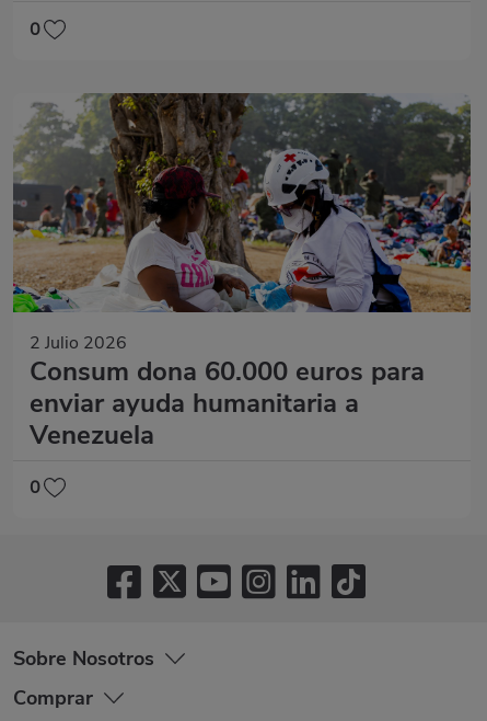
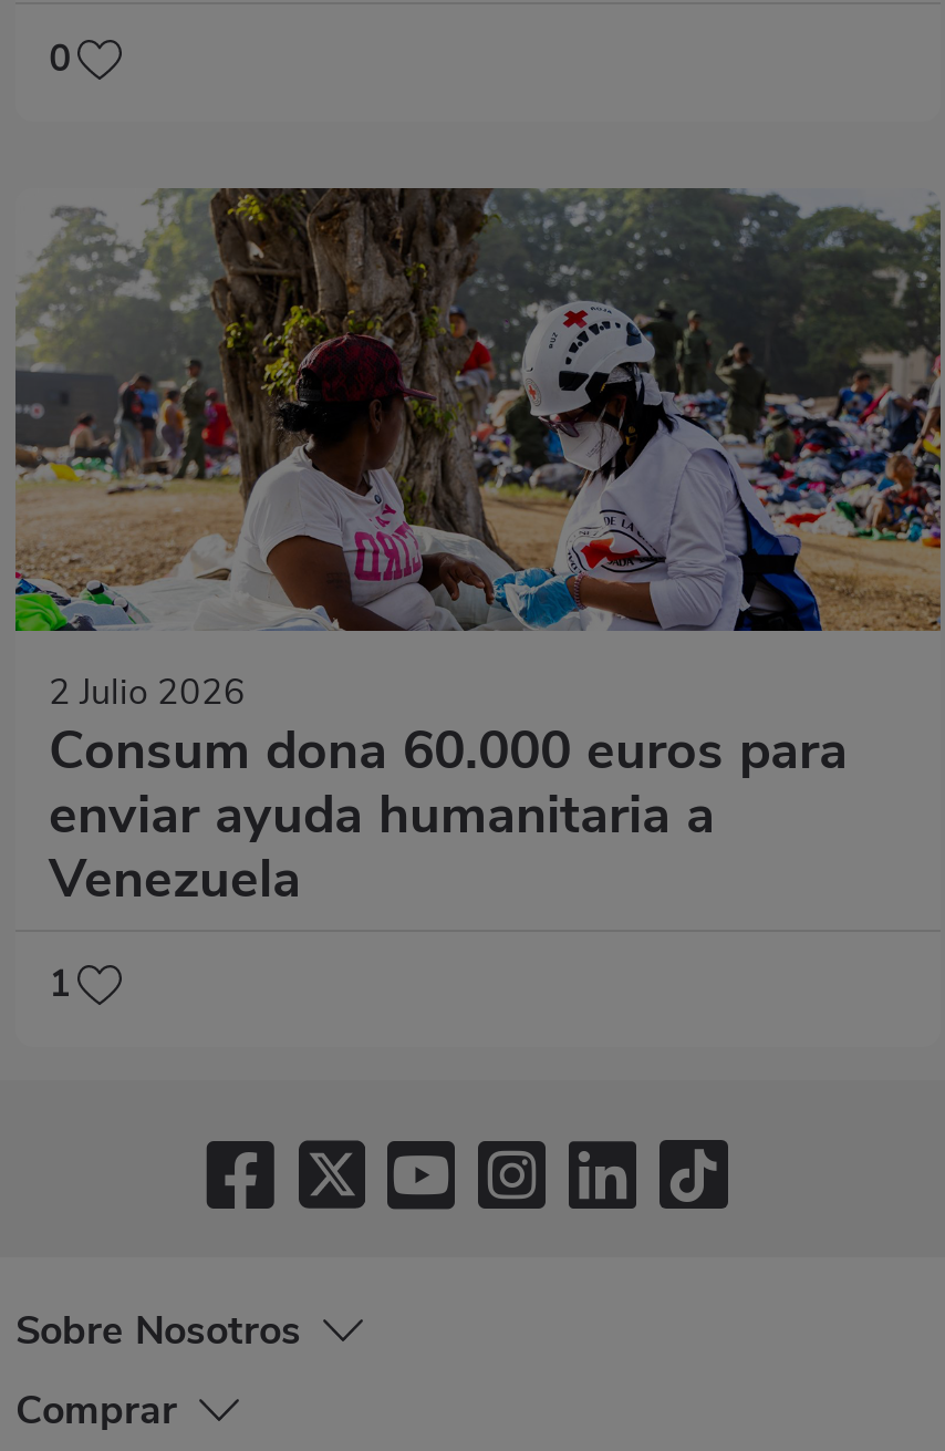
- 0
+ 1
